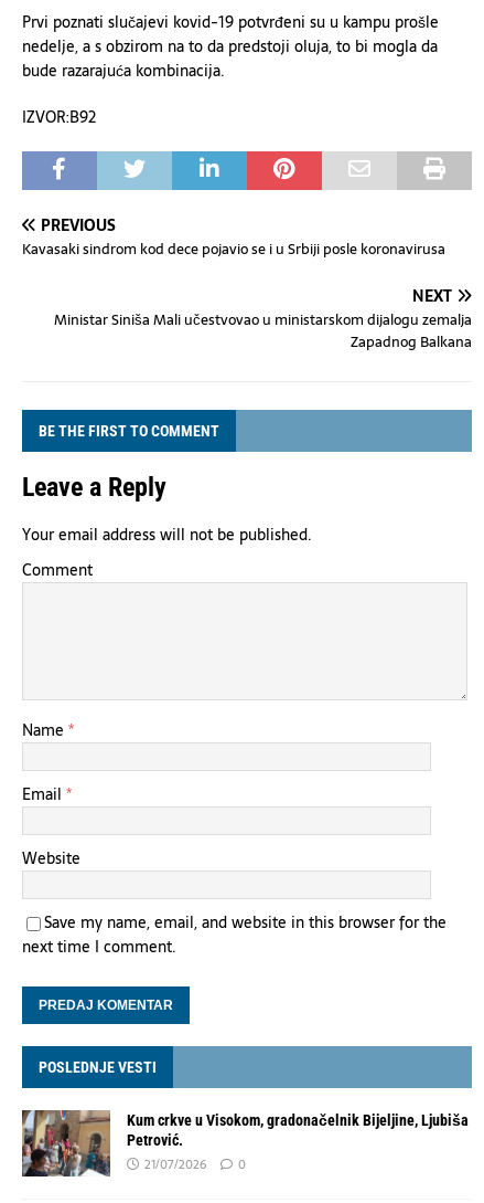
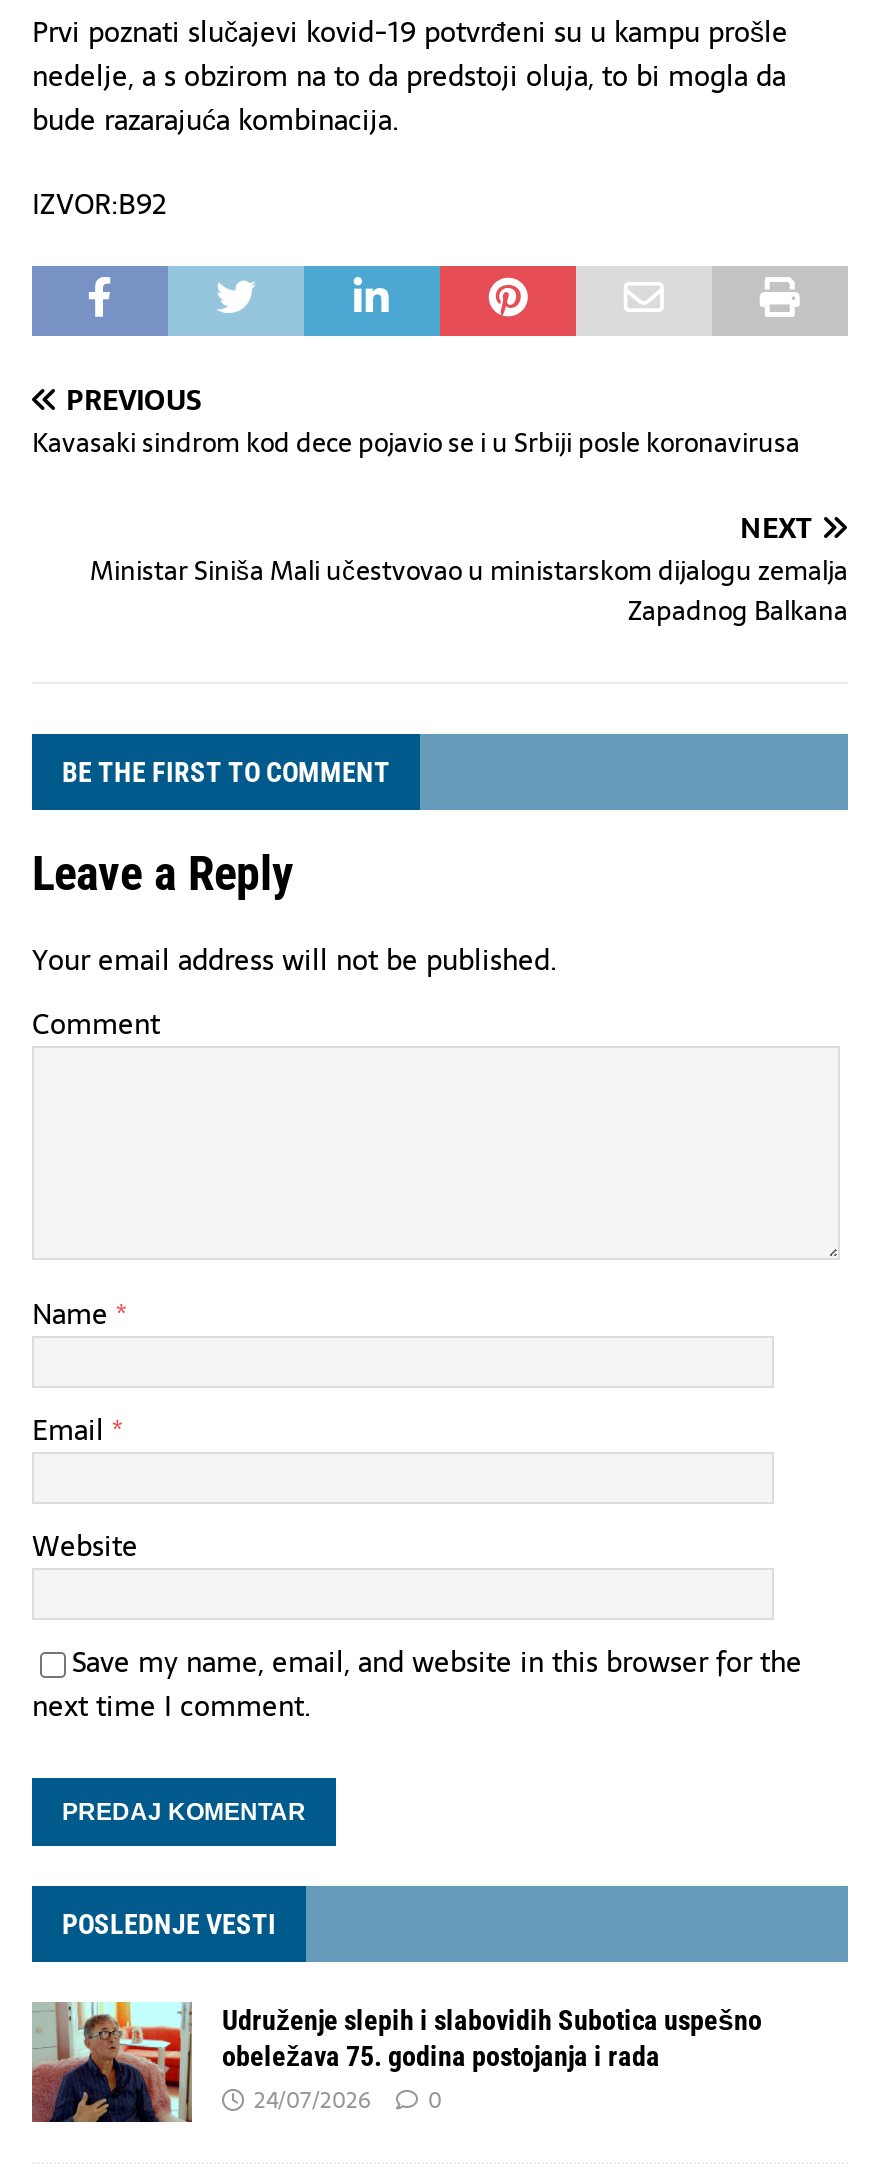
- [image]
- Kum crkve u Visokom, gradonačelnik Bijeljine, Ljubiša
- Petrović.
- 21/07/2026
+ [image]
+ Udruženje slepih i slabovidih Subotica uspešno
+ obeležava 75. godina postojanja i rada
+ 24/07/2026
